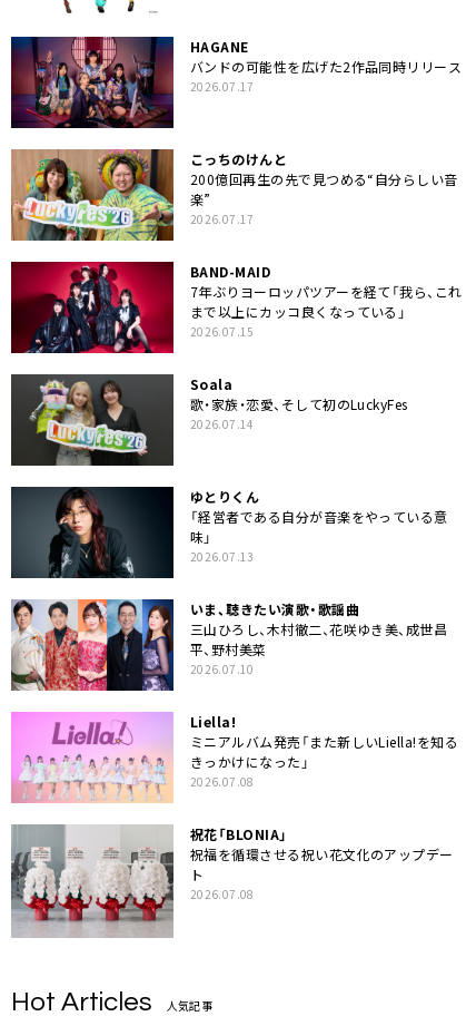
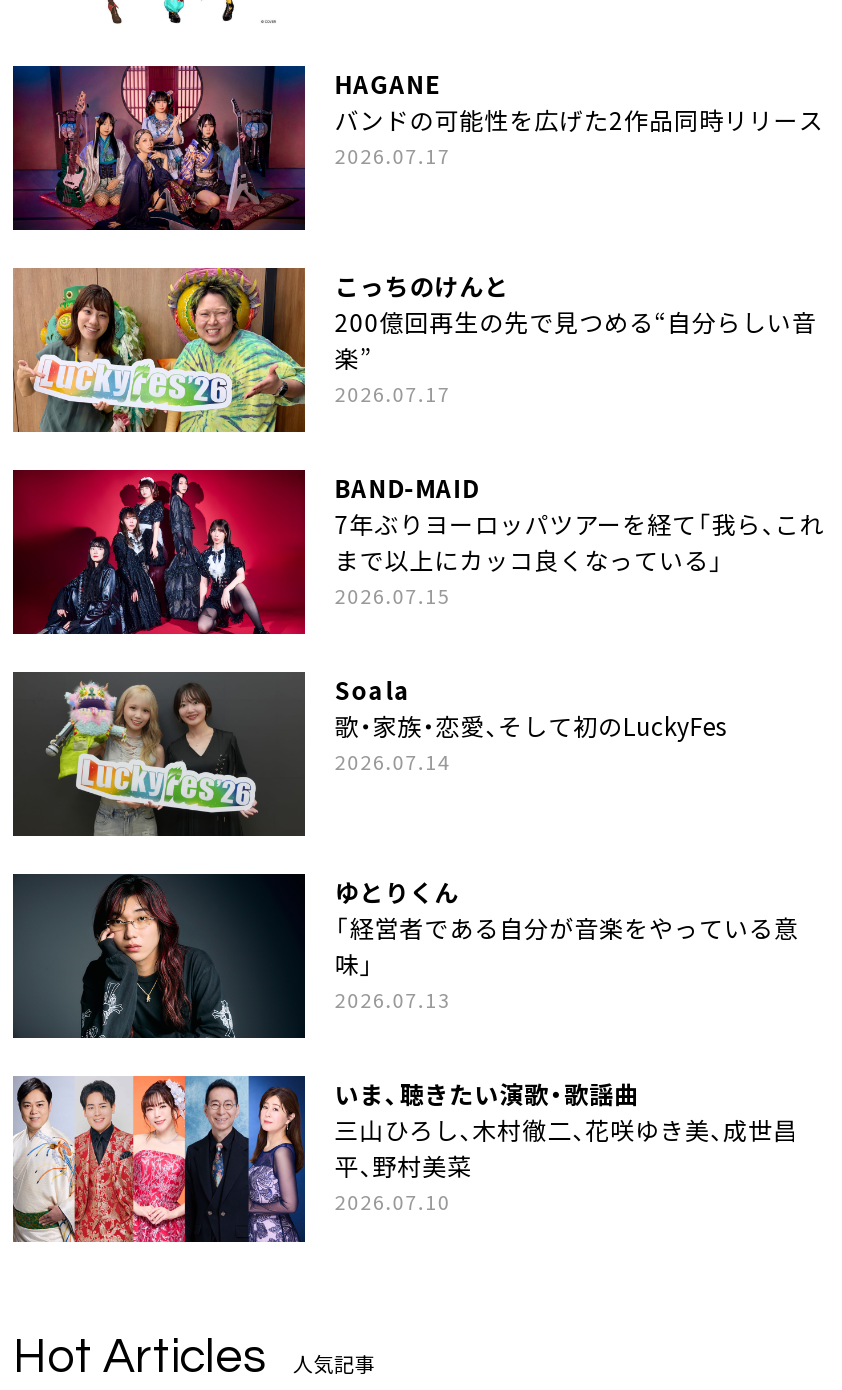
- [image]
- Liella!
- ミニアルバム発売「また新しいLiella!を知る
- きっかけになった」
- 2026.07.08
- 祝花「BLONIA」
- 祝福を循環させる祝い花文化のアップデー
- ト
- 2026.07.08

- [image]
